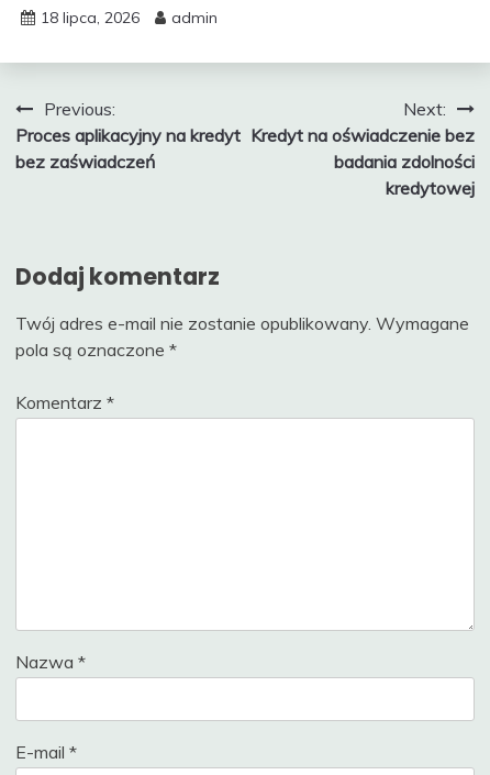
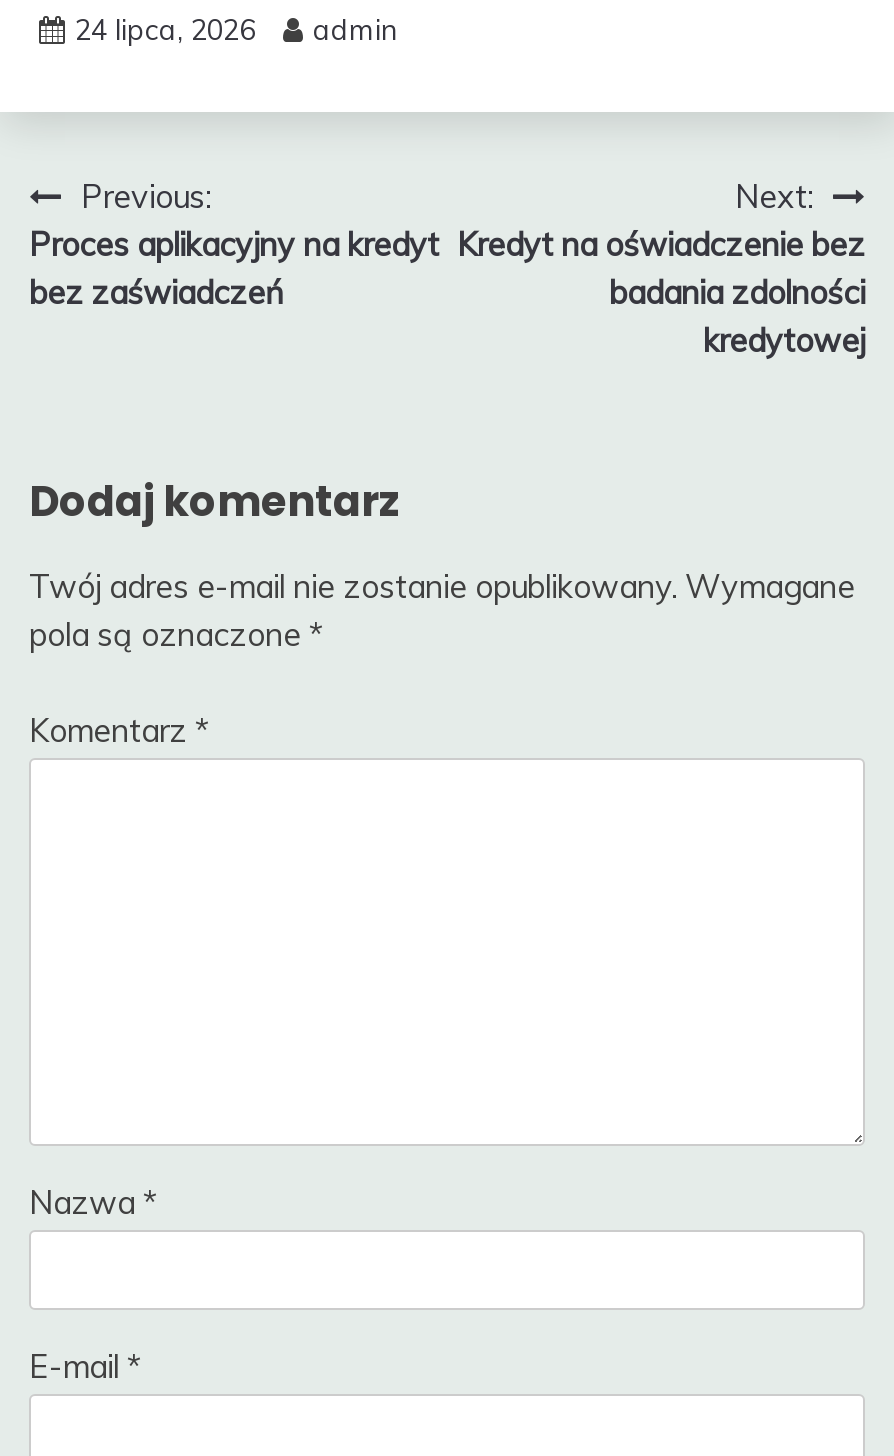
- 18 lipca, 2026 admin
+ 24 lipca, 2026 admin
